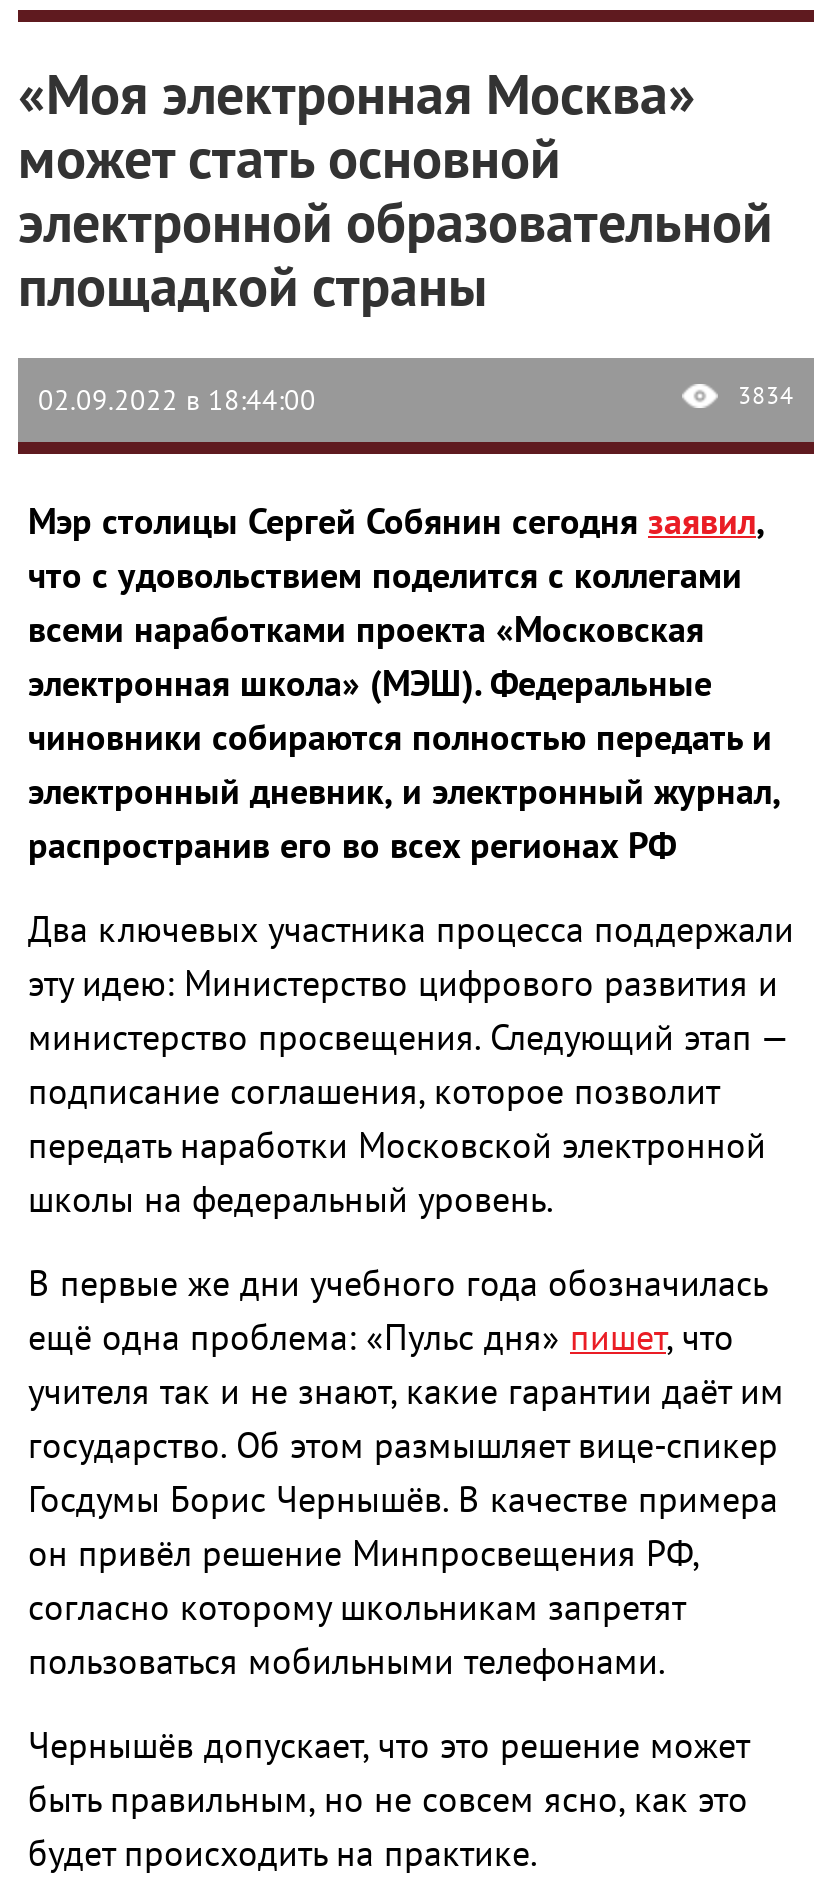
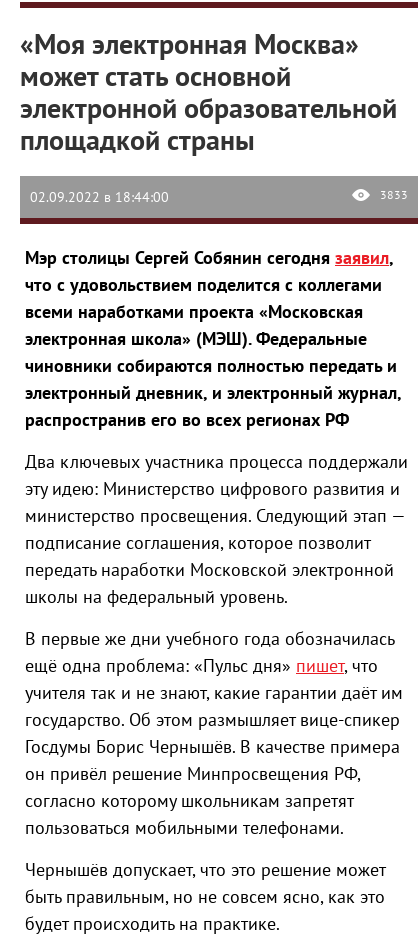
- 3834
+ 3833
